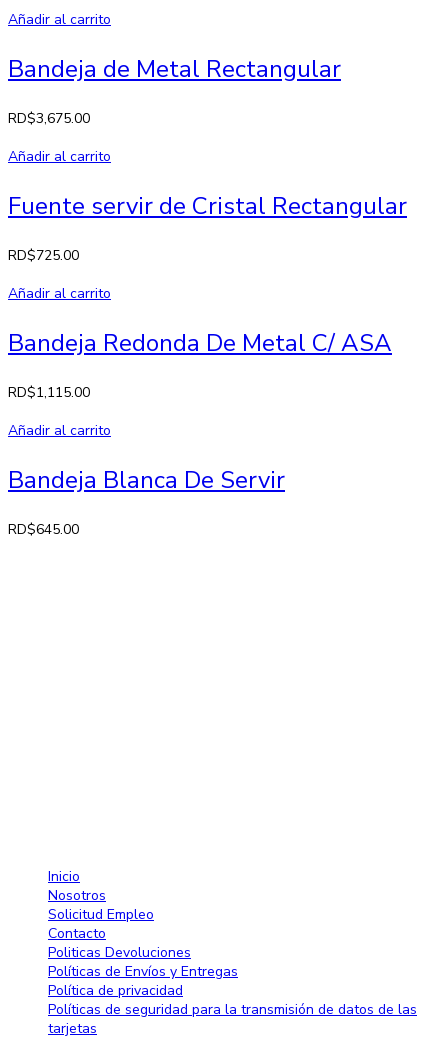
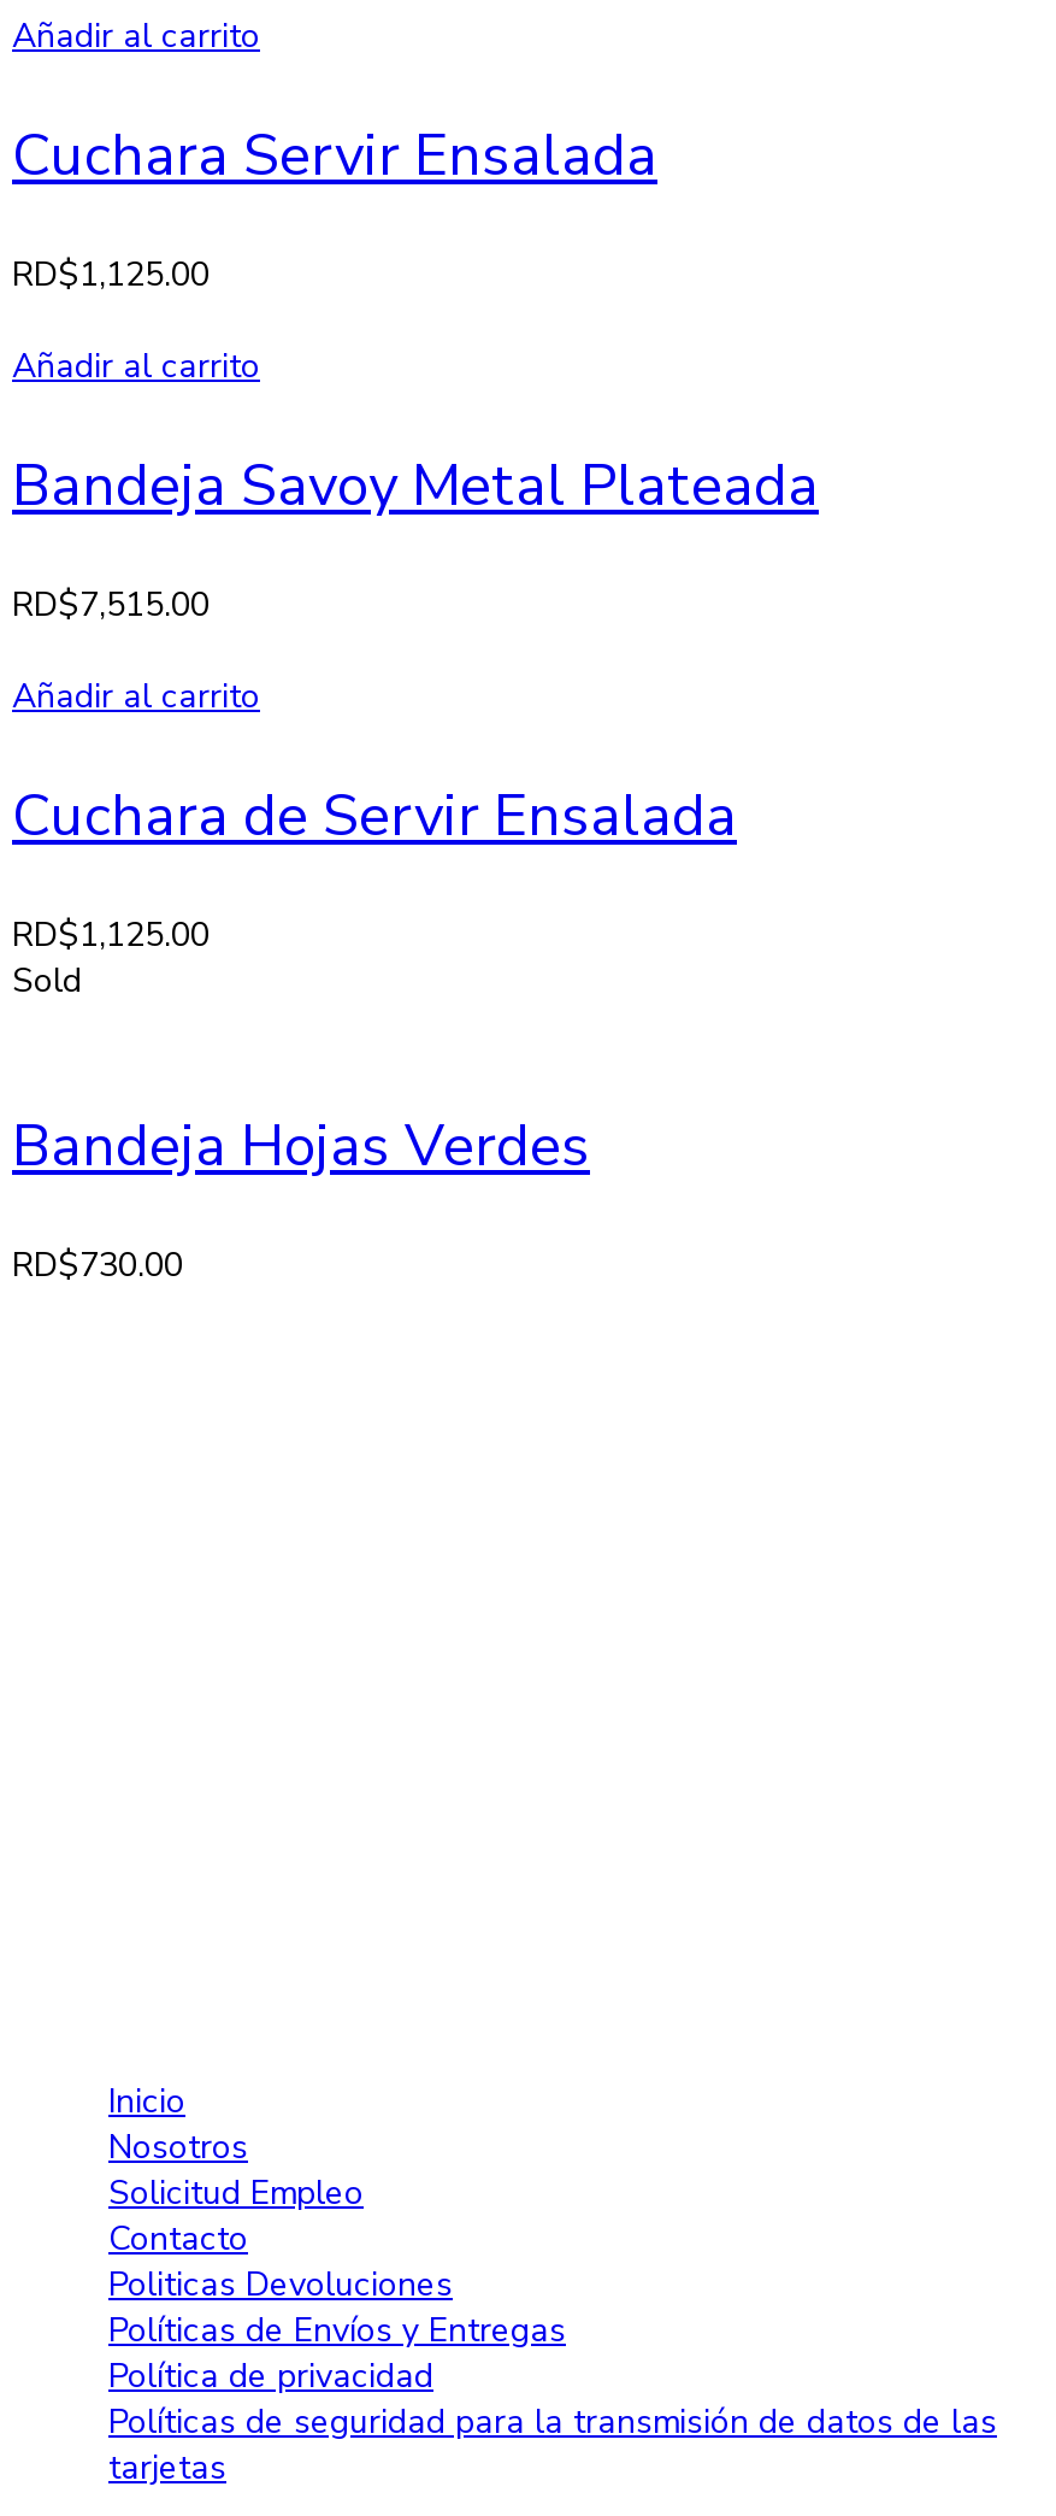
- Bandeja de Metal Rectangular
+ Cuchara Servir Ensalada

- RD$3,675.00
+ RD$1,125.00

- Fuente servir de Cristal Rectangular
+ Bandeja Savoy Metal Plateada

- RD$725.00
+ RD$7,515.00

- Bandeja Redonda De Metal C/ ASA
- RD$1,115.00
- Añadir al carrito
- Bandeja Blanca De Servir
- RD$645.00
+ Cuchara de Servir Ensalada
+ RD$1,125.00
+ Sold
+ Bandeja Hojas Verdes
+ RD$730.00
